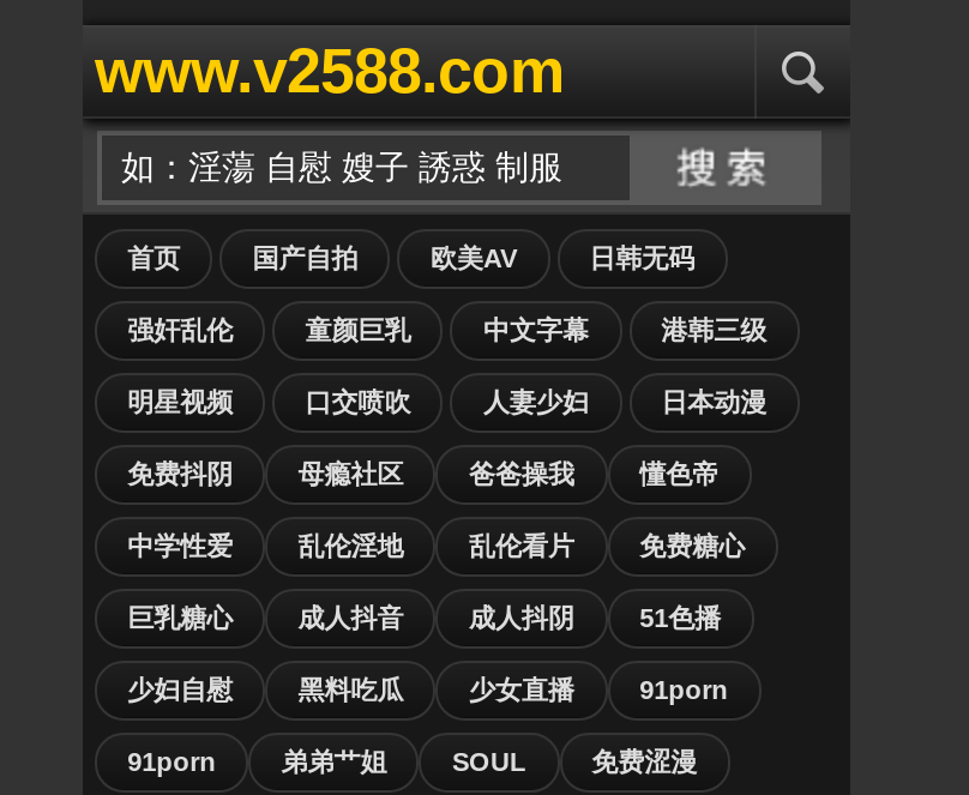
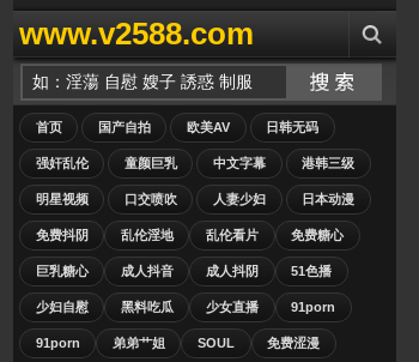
- 母瘾社区
- 爸爸操我
- 懂色帝
- 中学性爱
